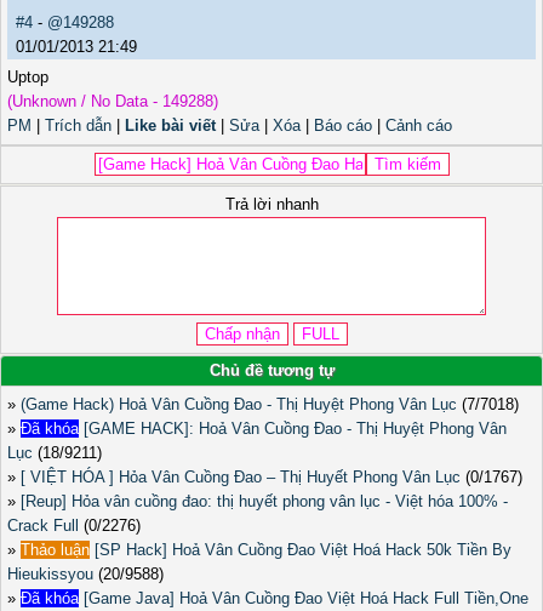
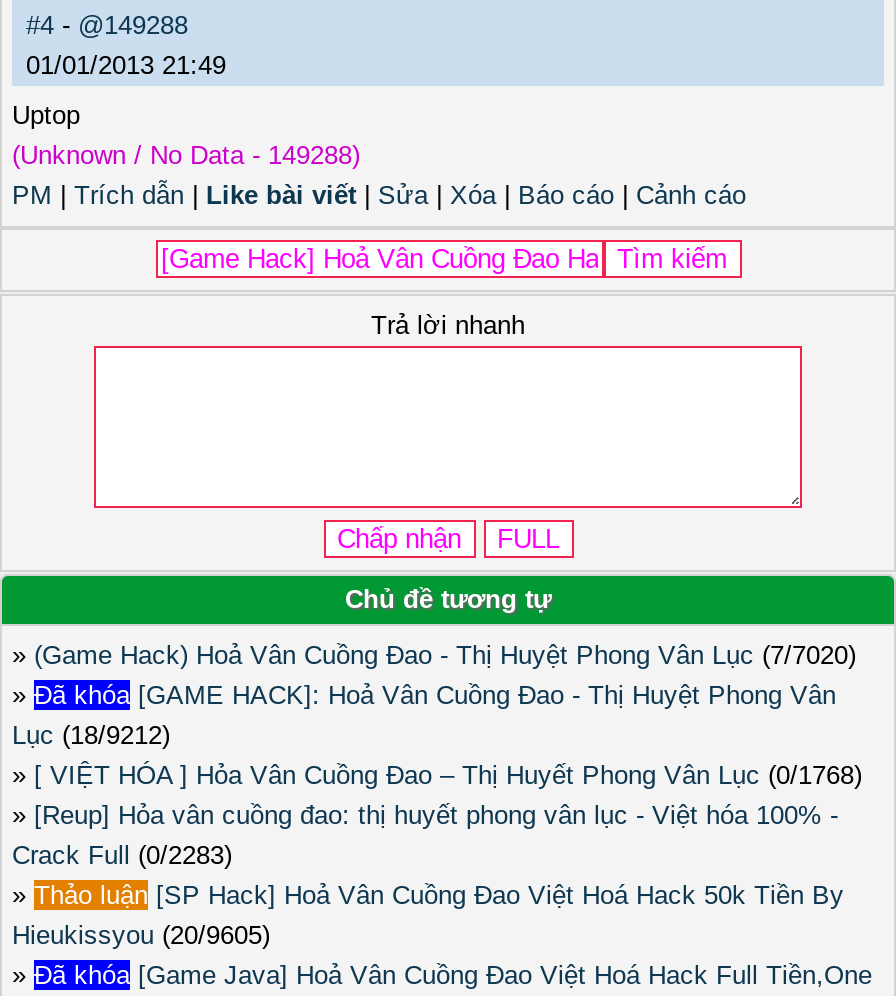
- » (Game Hack) Hoả Vân Cuồng Đao - Thị Huyệt Phong Vân Lục (7/7018)
+ » (Game Hack) Hoả Vân Cuồng Đao - Thị Huyệt Phong Vân Lục (7/7020)

- Lục (18/9211)
+ Lục (18/9212)

- » [ VIỆT HÓA ] Hỏa Vân Cuồng Đao – Thị Huyết Phong Vân Lục (0/1767)
+ » [ VIỆT HÓA ] Hỏa Vân Cuồng Đao – Thị Huyết Phong Vân Lục (0/1768)

- Crack Full (0/2276)
+ Crack Full (0/2283)

- Hieukissyou (20/9588)
+ Hieukissyou (20/9605)
